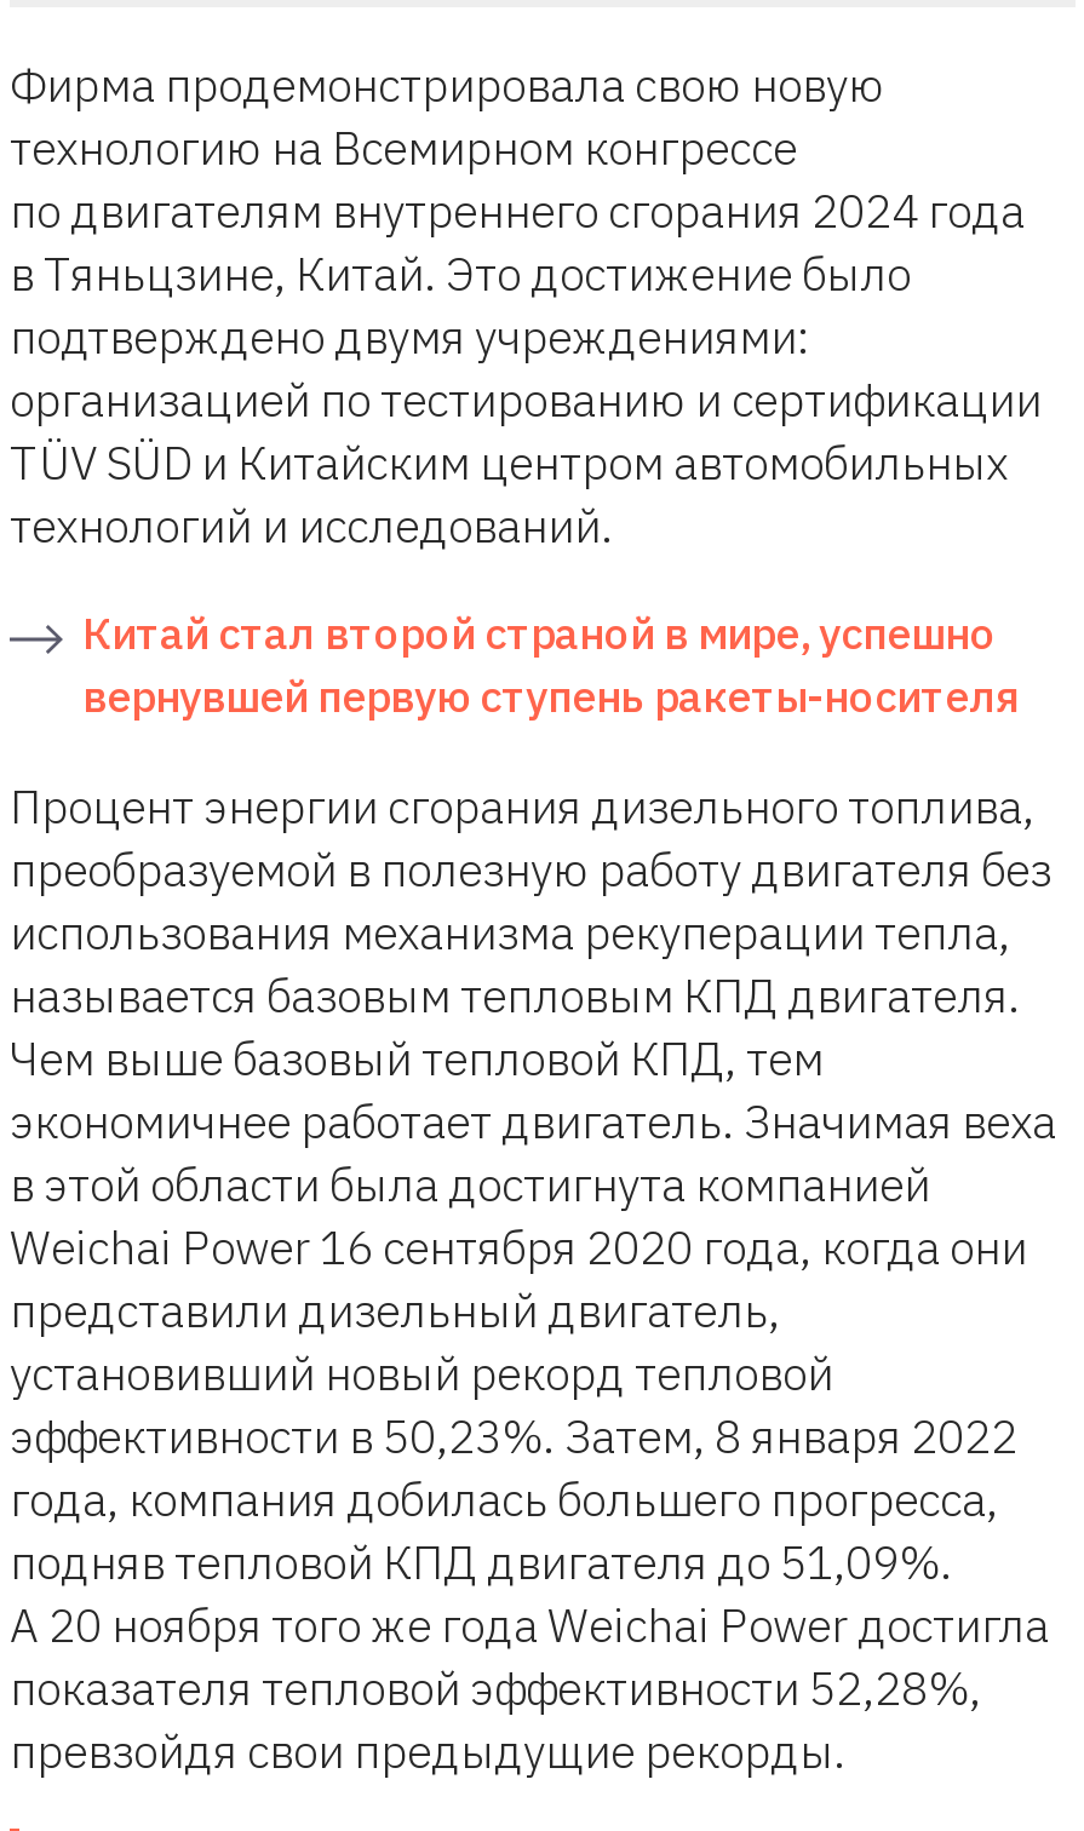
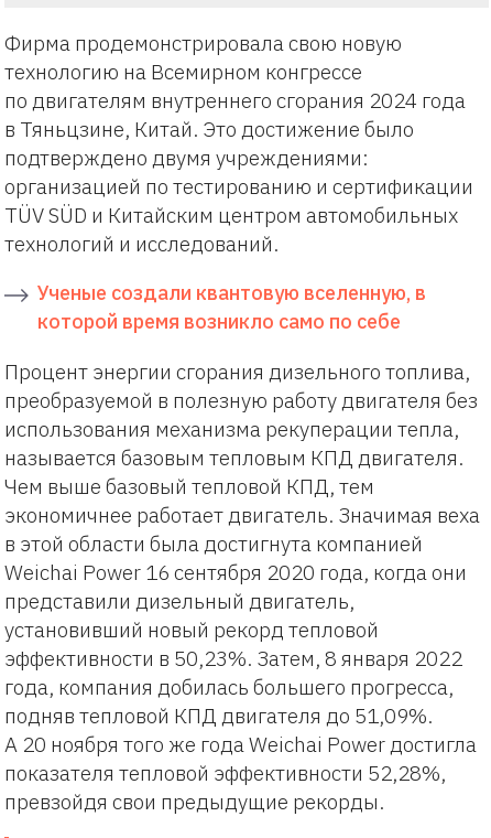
- Китай стал второй страной в мире, успешно
- вернувшей первую ступень ракеты-носителя
+ Ученые создали квантовую вселенную, в
+ которой время возникло само по себе
